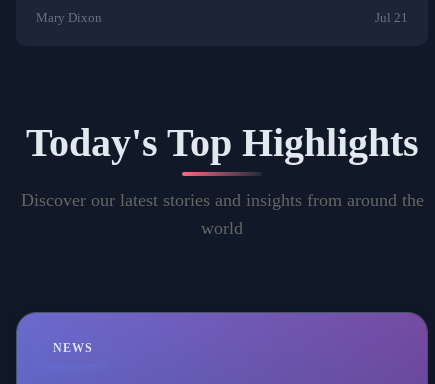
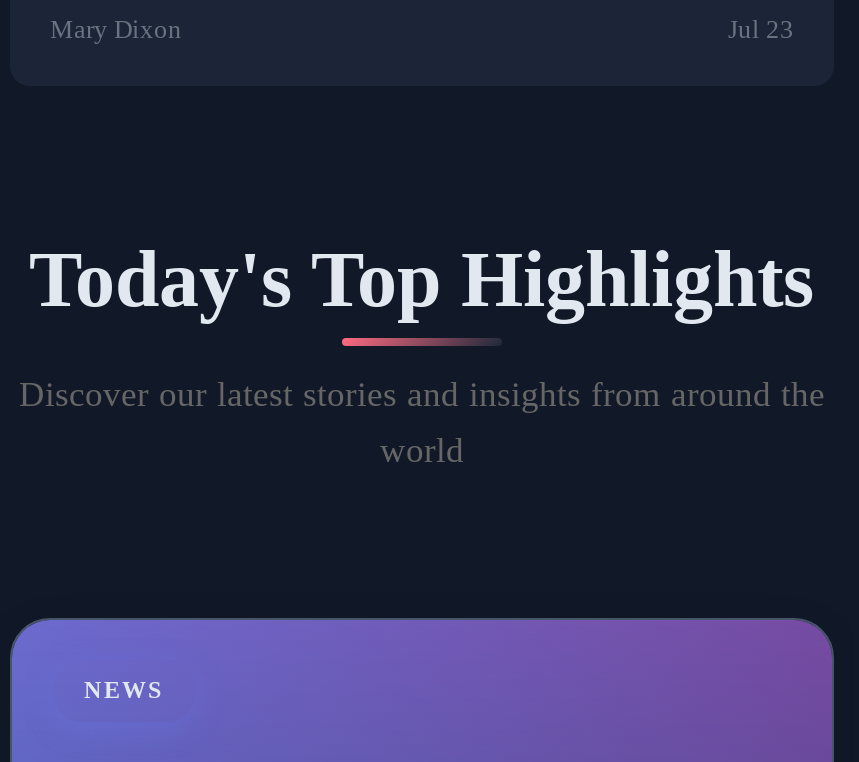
- Jul 21
+ Jul 23
